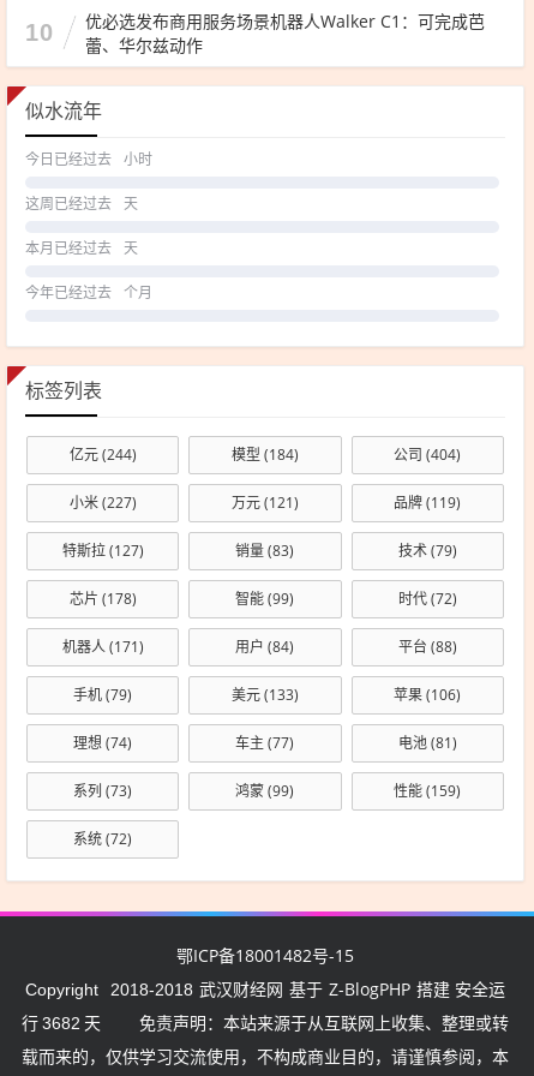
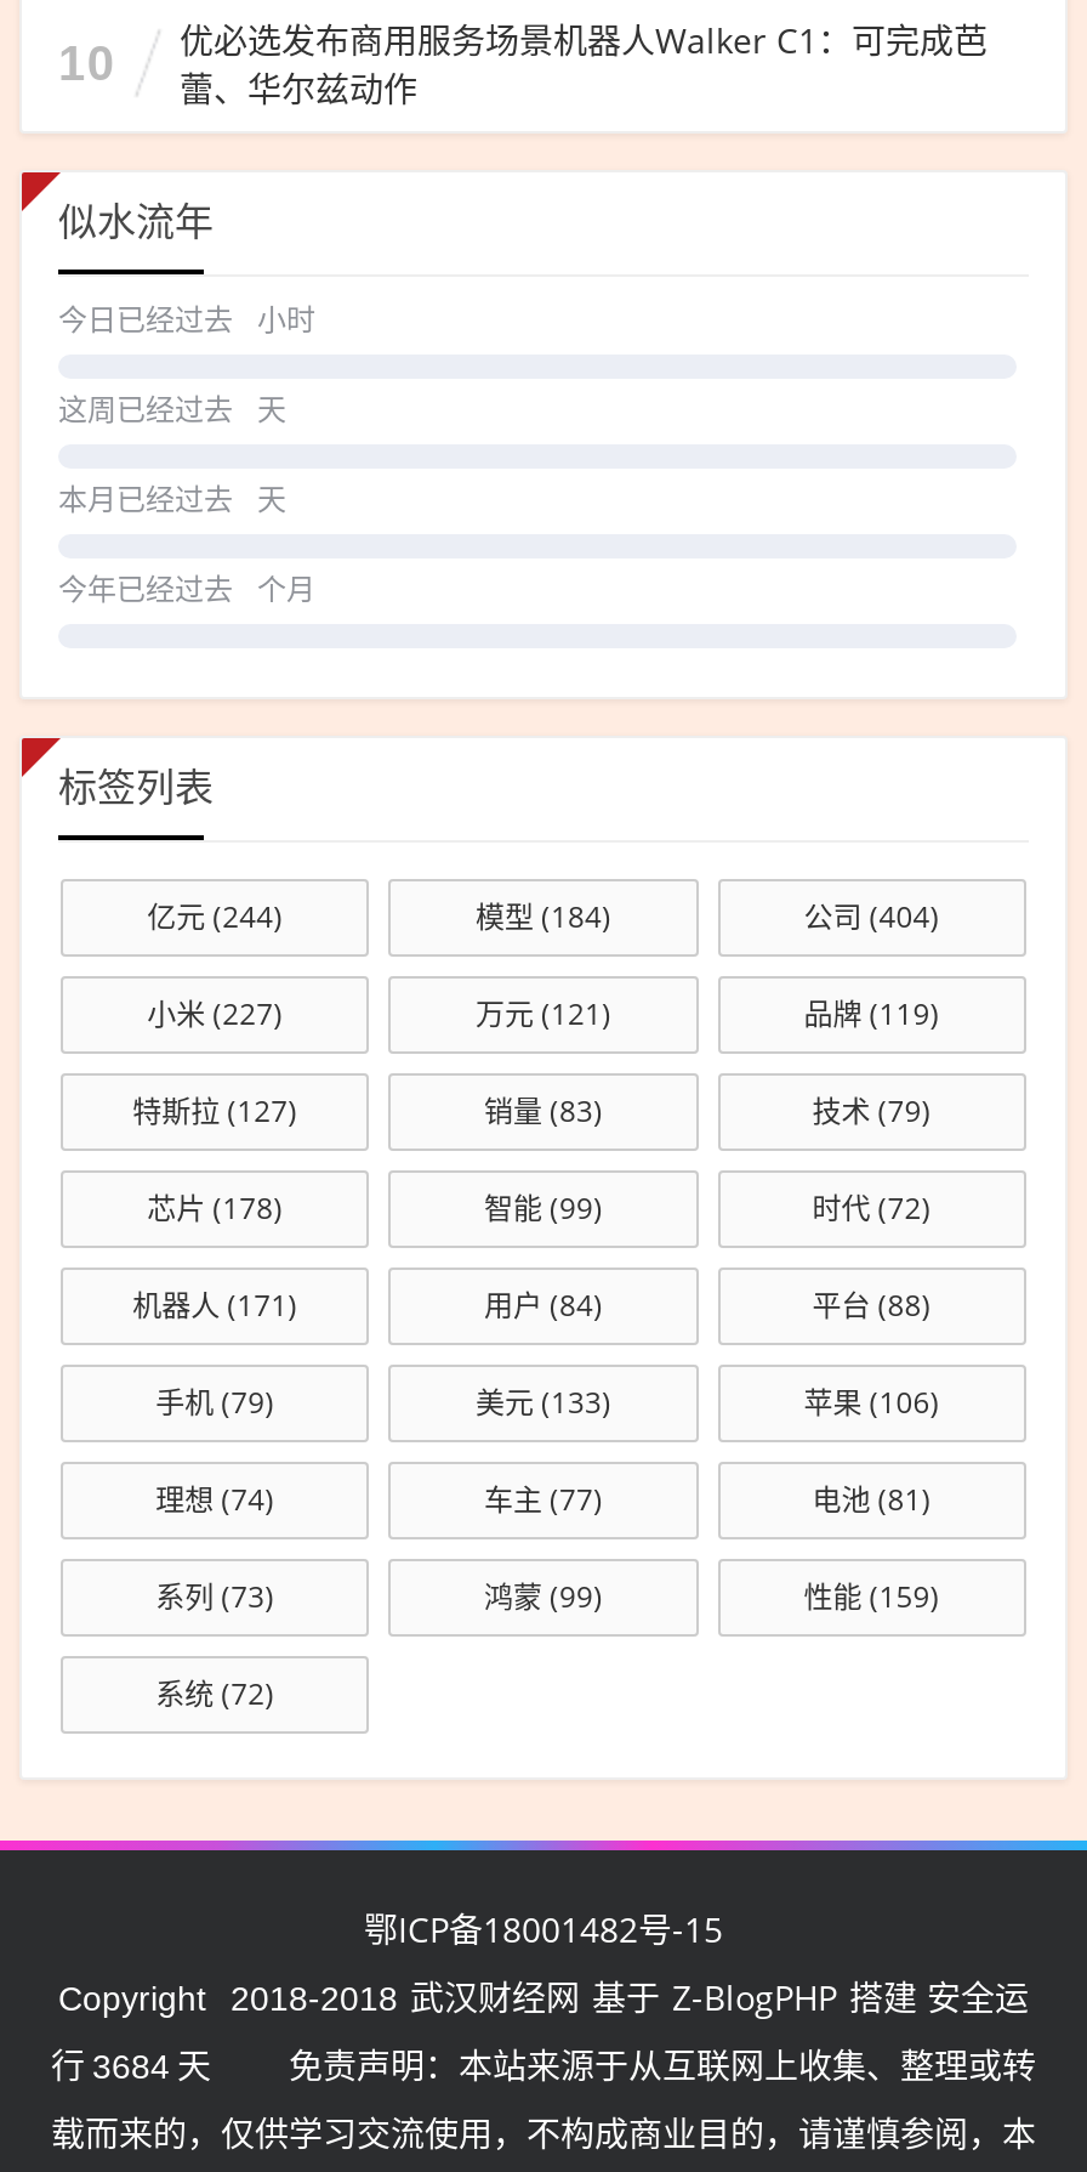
- 行 3682 天免责声明：本站来源于从互联网上收集、整理或转
+ 行 3684 天免责声明：本站来源于从互联网上收集、整理或转
